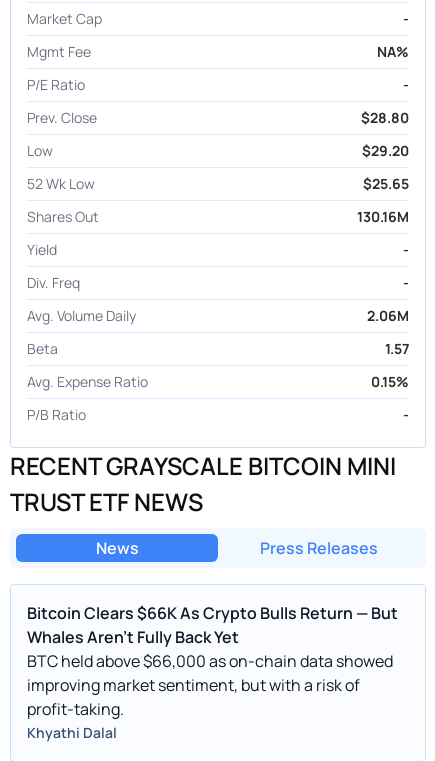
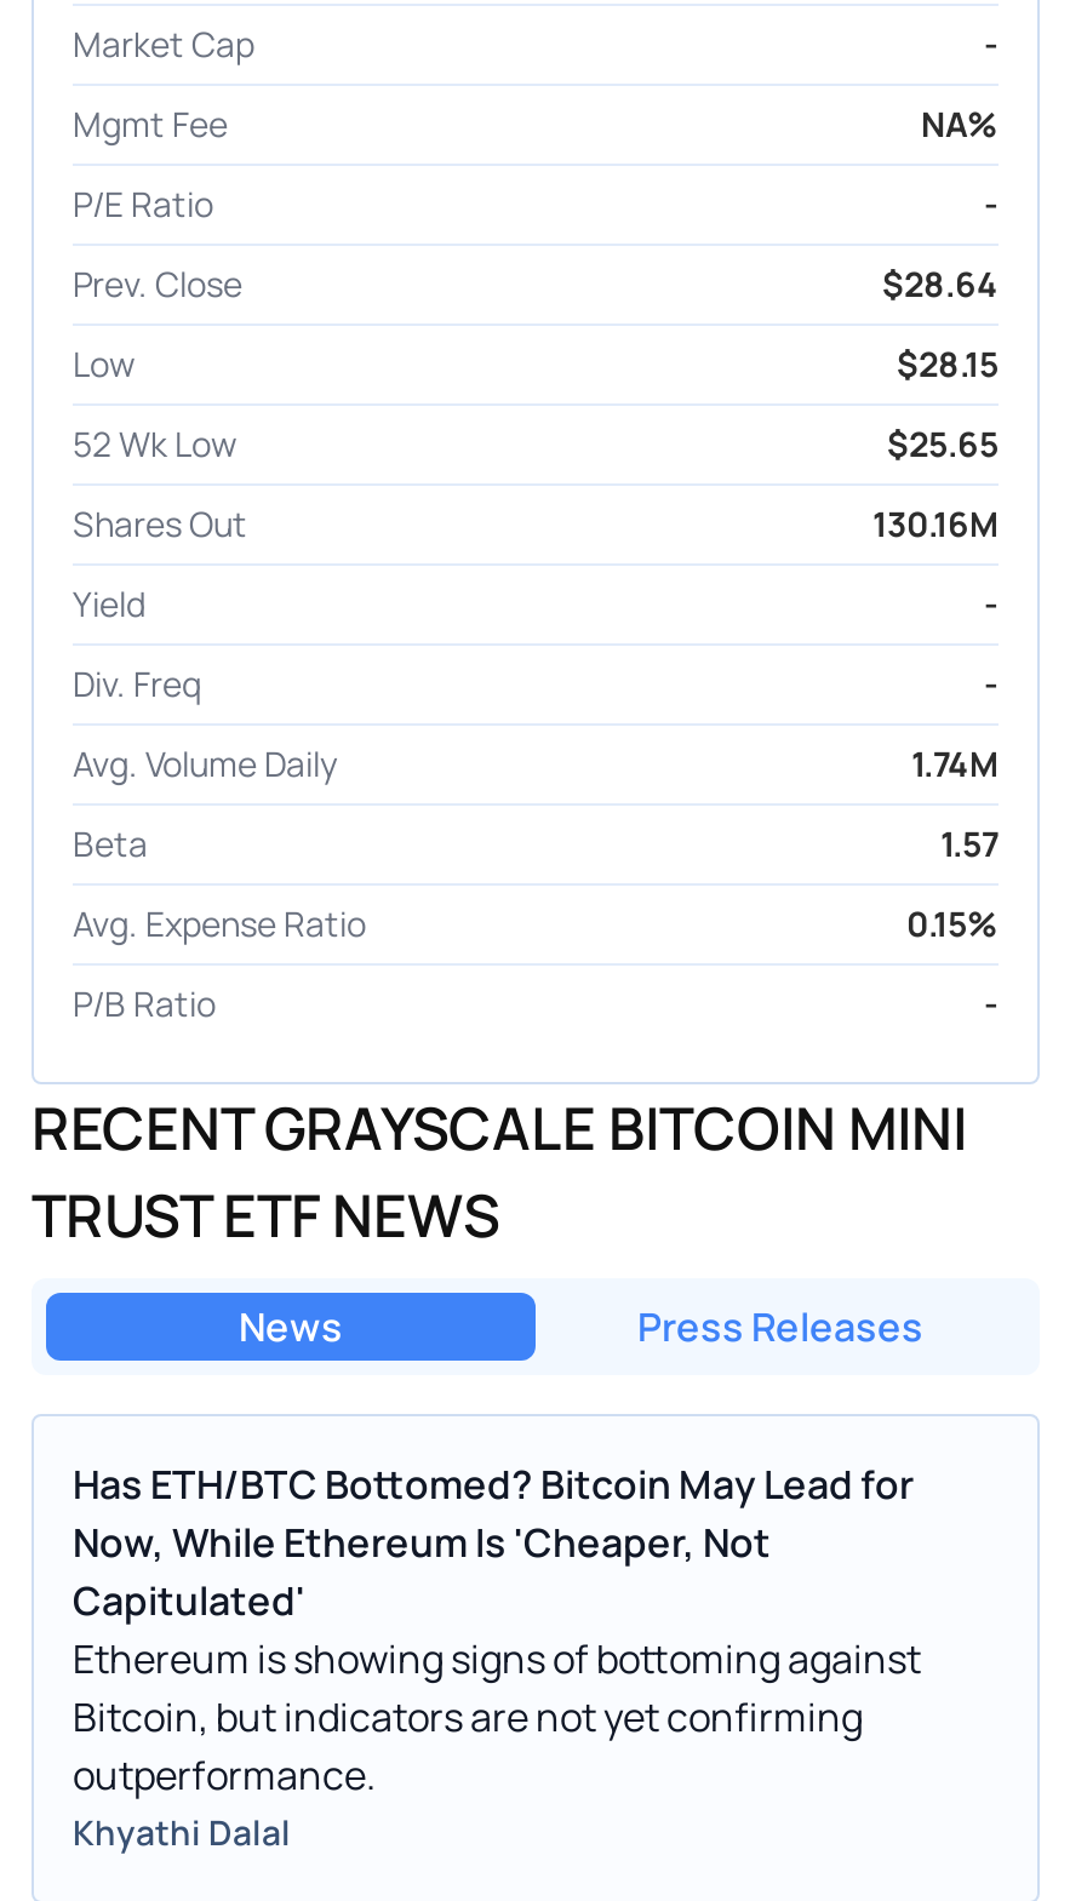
- $28.80
+ $28.64

- $29.20
+ $28.15

- 2.06M
+ 1.74M

- Bitcoin Clears $66K As Crypto Bulls Return — But
- Whales Aren’t Fully Back Yet
- BTC held above $66,000 as on-chain data showed
- improving market sentiment, but with a risk of
- profit-taking.
+ Has ETH/BTC Bottomed? Bitcoin May Lead for
+ Now, While Ethereum Is 'Cheaper, Not
+ Capitulated'
+ Ethereum is showing signs of bottoming against
+ Bitcoin, but indicators are not yet confirming
+ outperformance.
